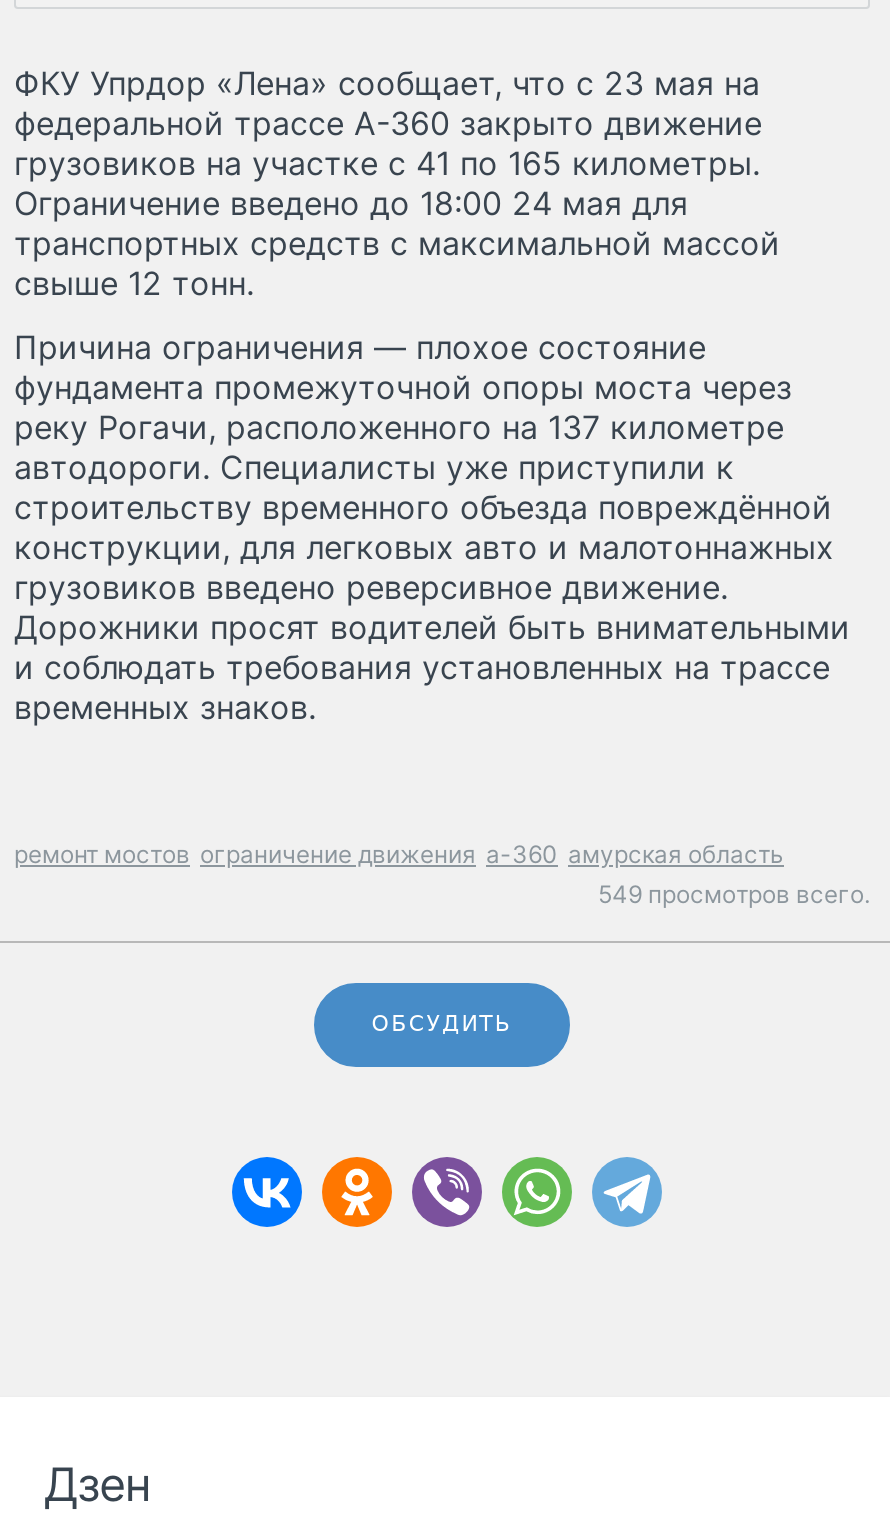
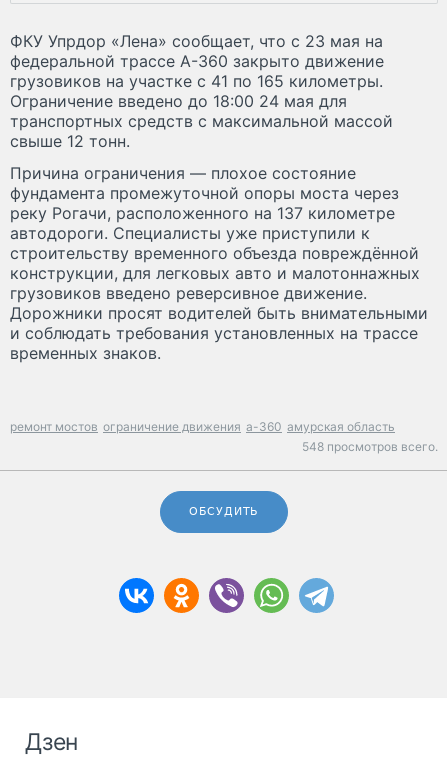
- 549 просмотров всего.
+ 548 просмотров всего.
